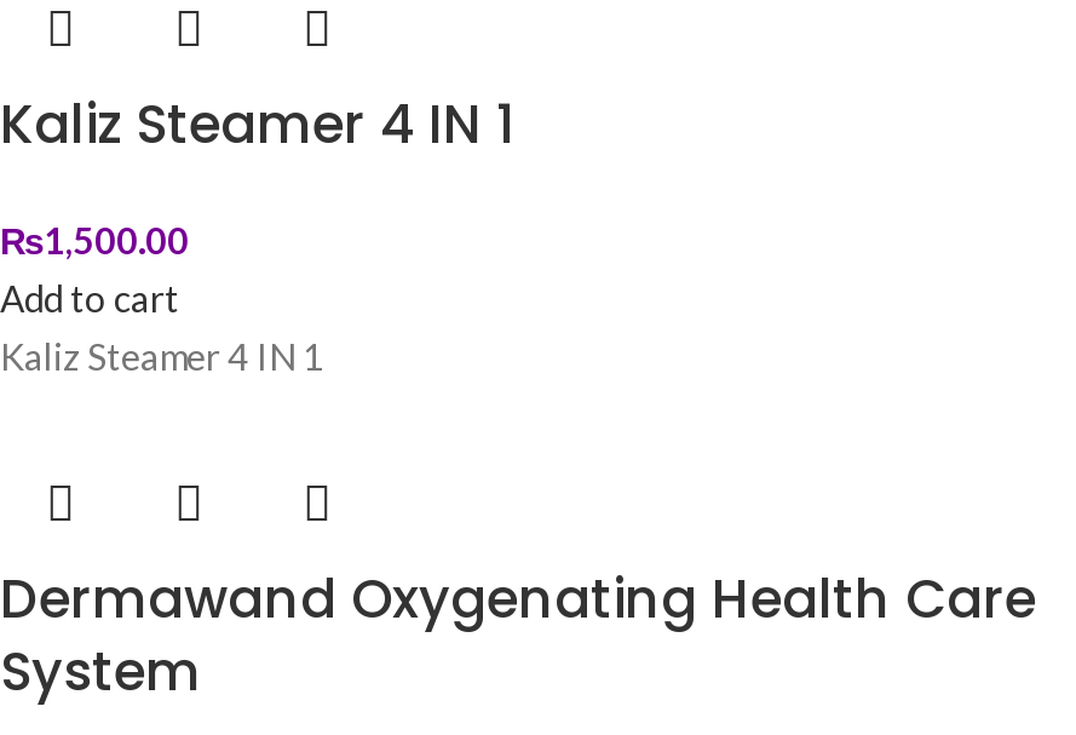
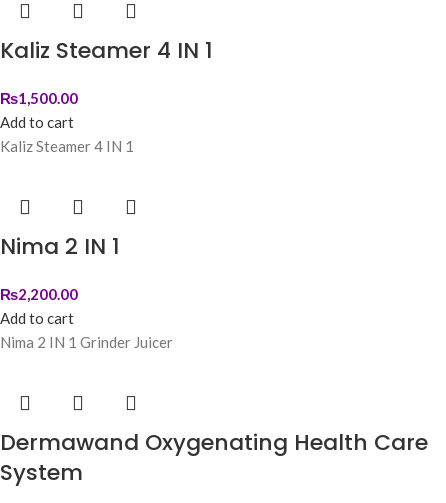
+ Nima 2 IN 1
+ ₨2,200.00
+ Add to cart
+ Nima 2 IN 1 Grinder Juicer
